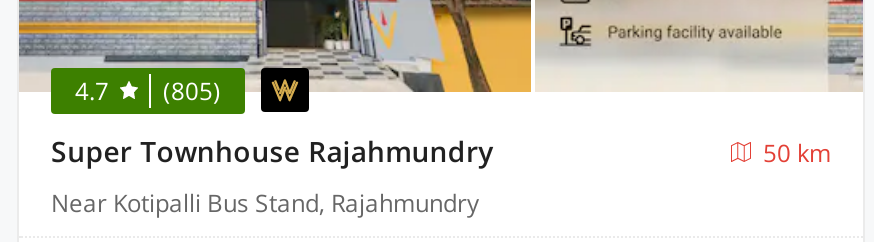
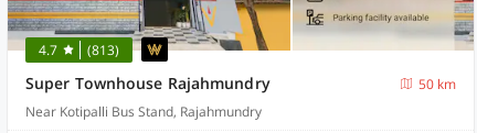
- 4.7 (805)
+ 4.7 (813)
